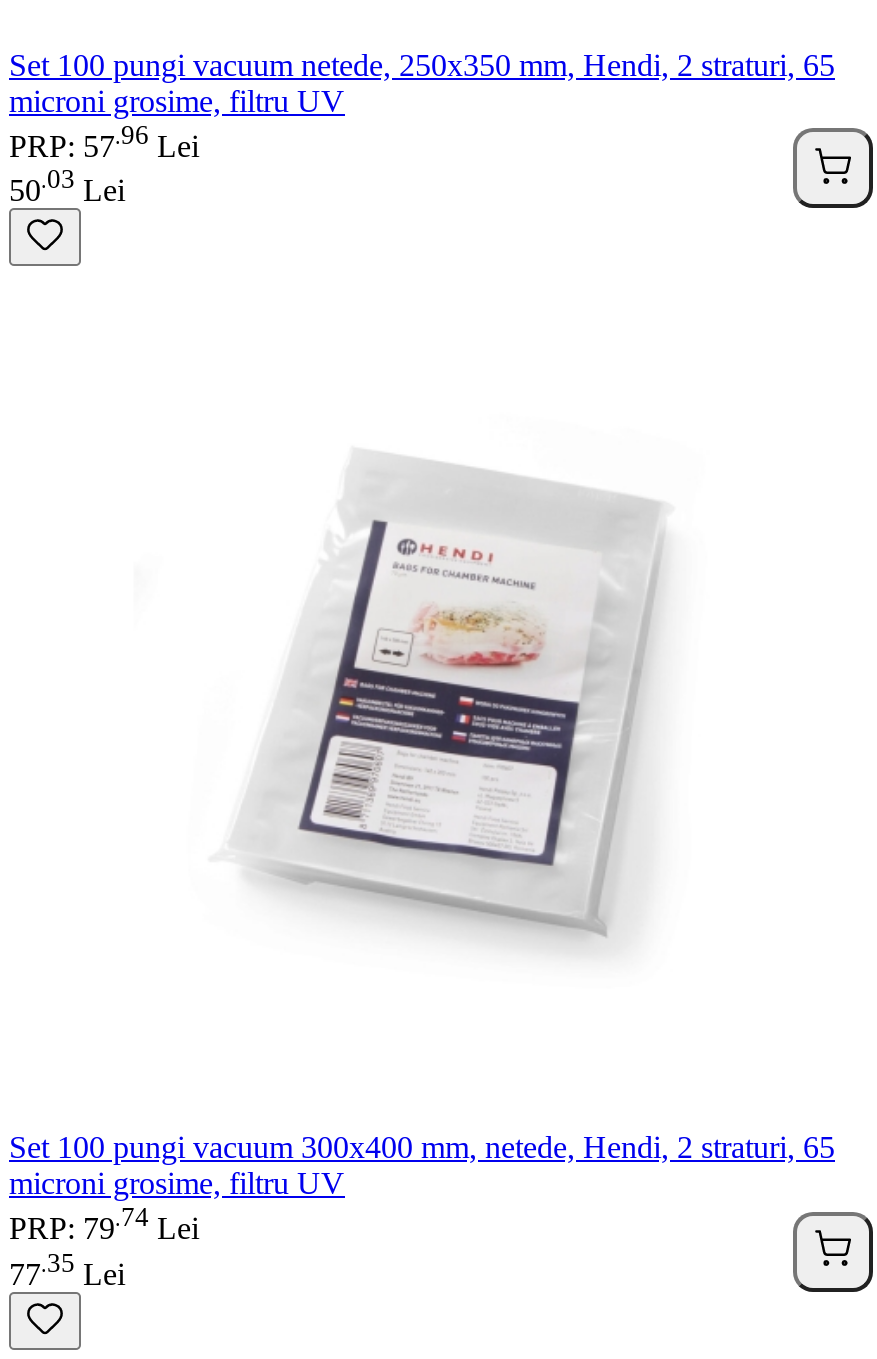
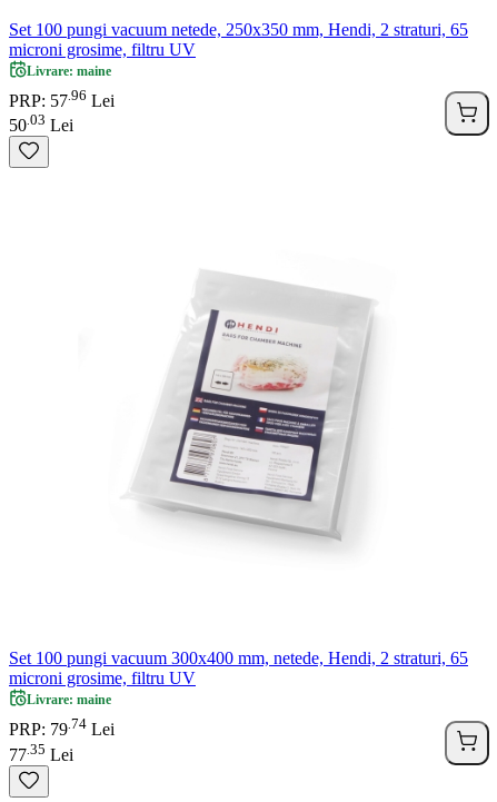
+ Livrare: maine

+ Livrare: maine
